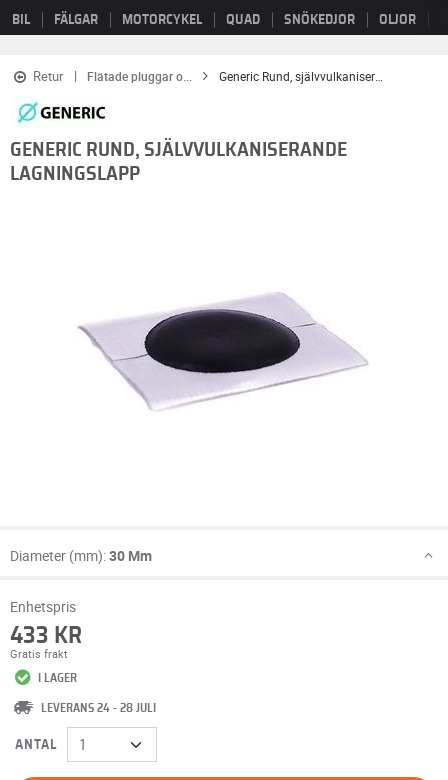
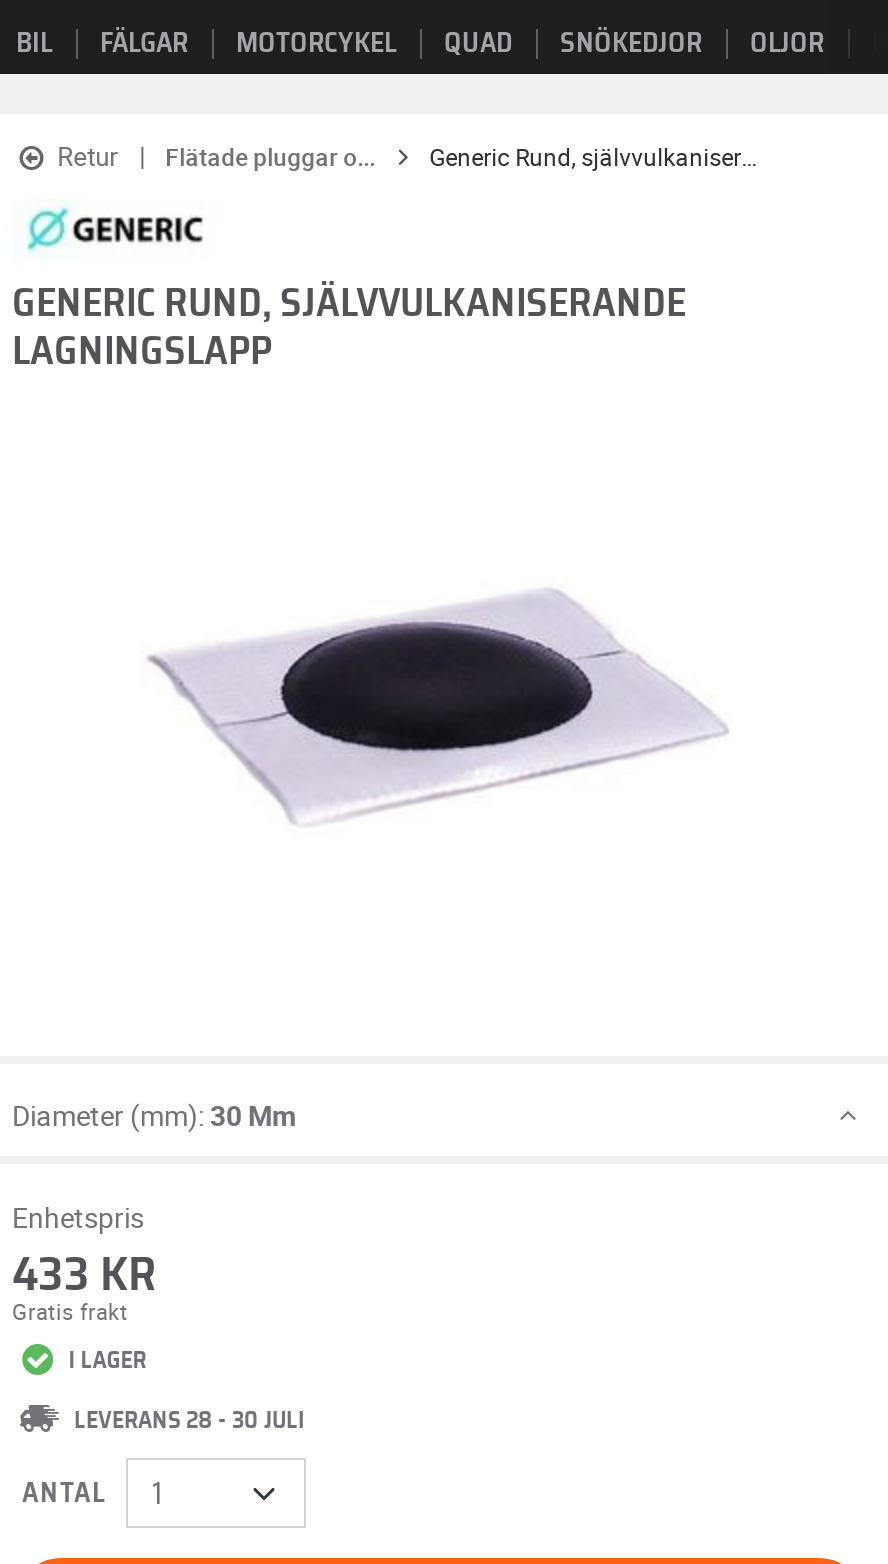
- LEVERANS 24 - 28 JULI
+ LEVERANS 28 - 30 JULI
